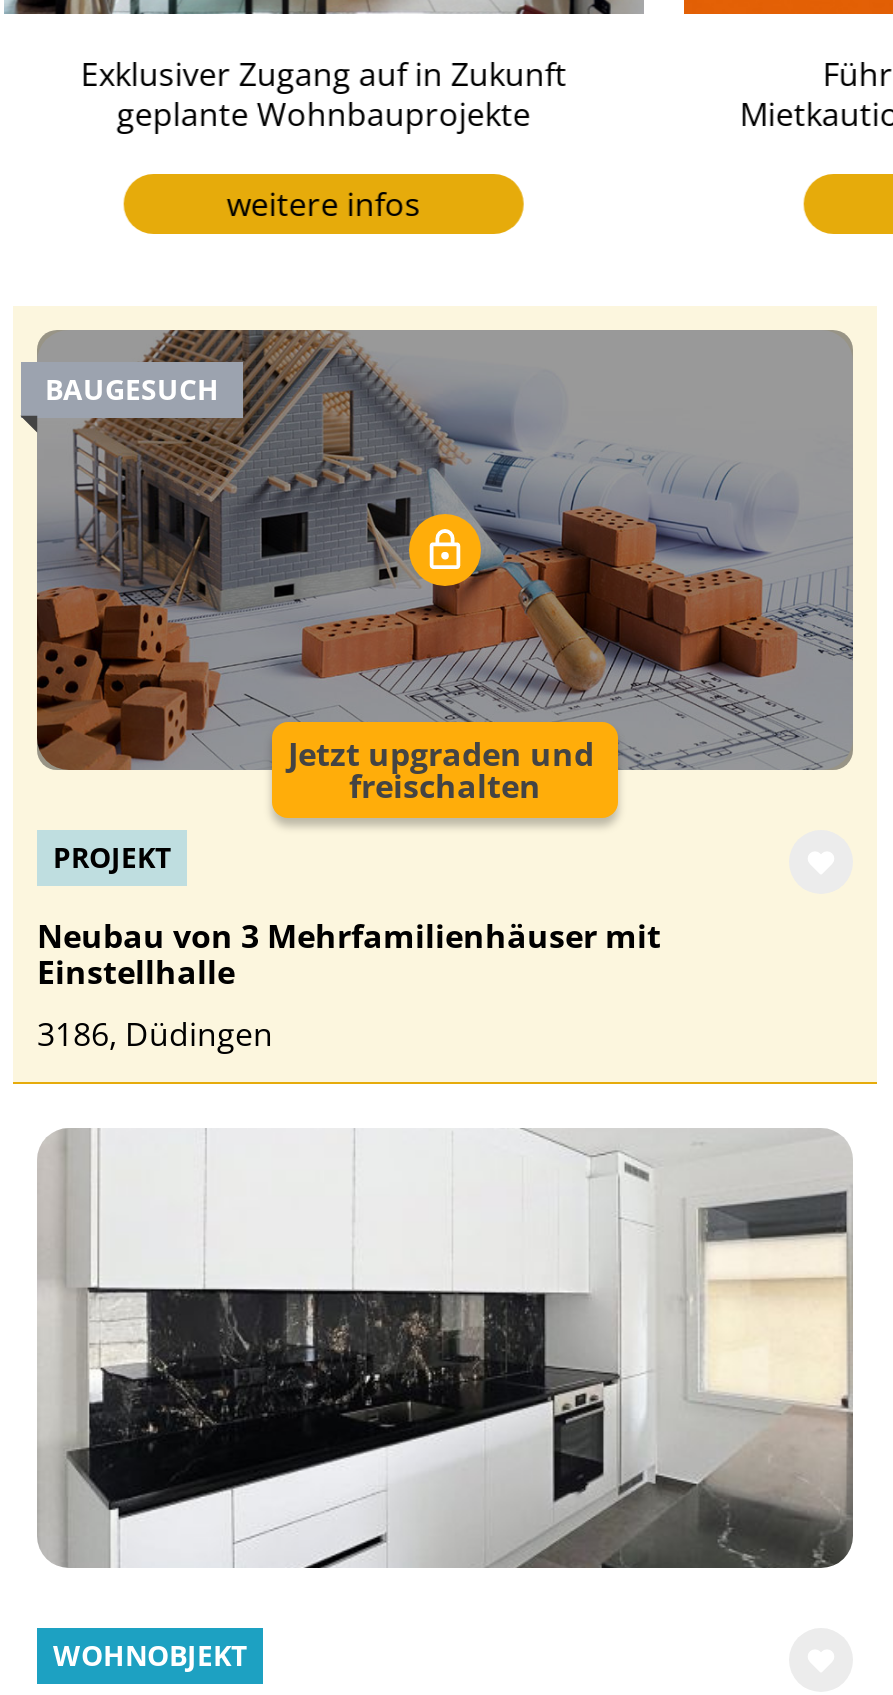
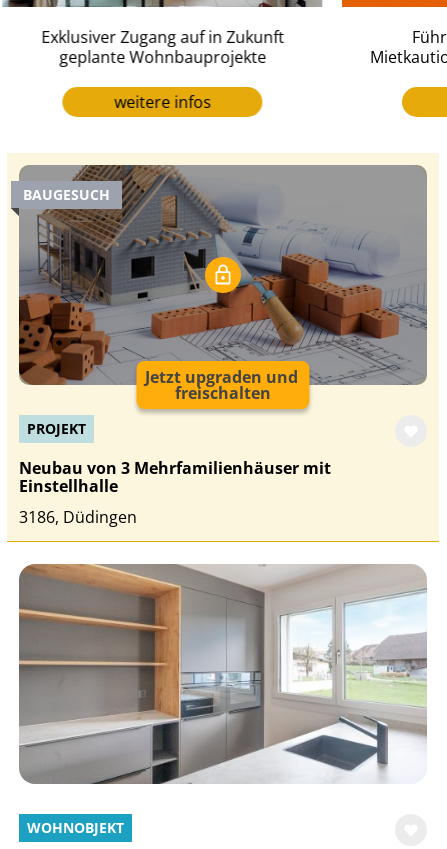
- [image]
+ [image]
